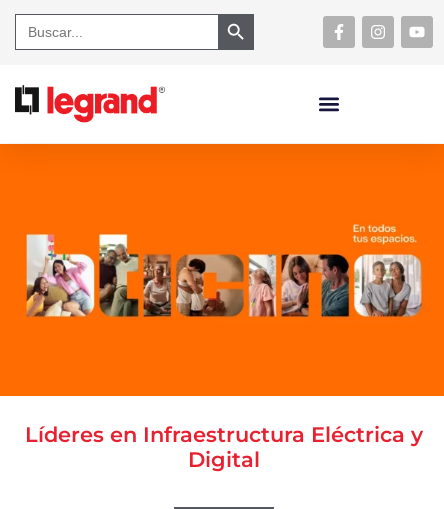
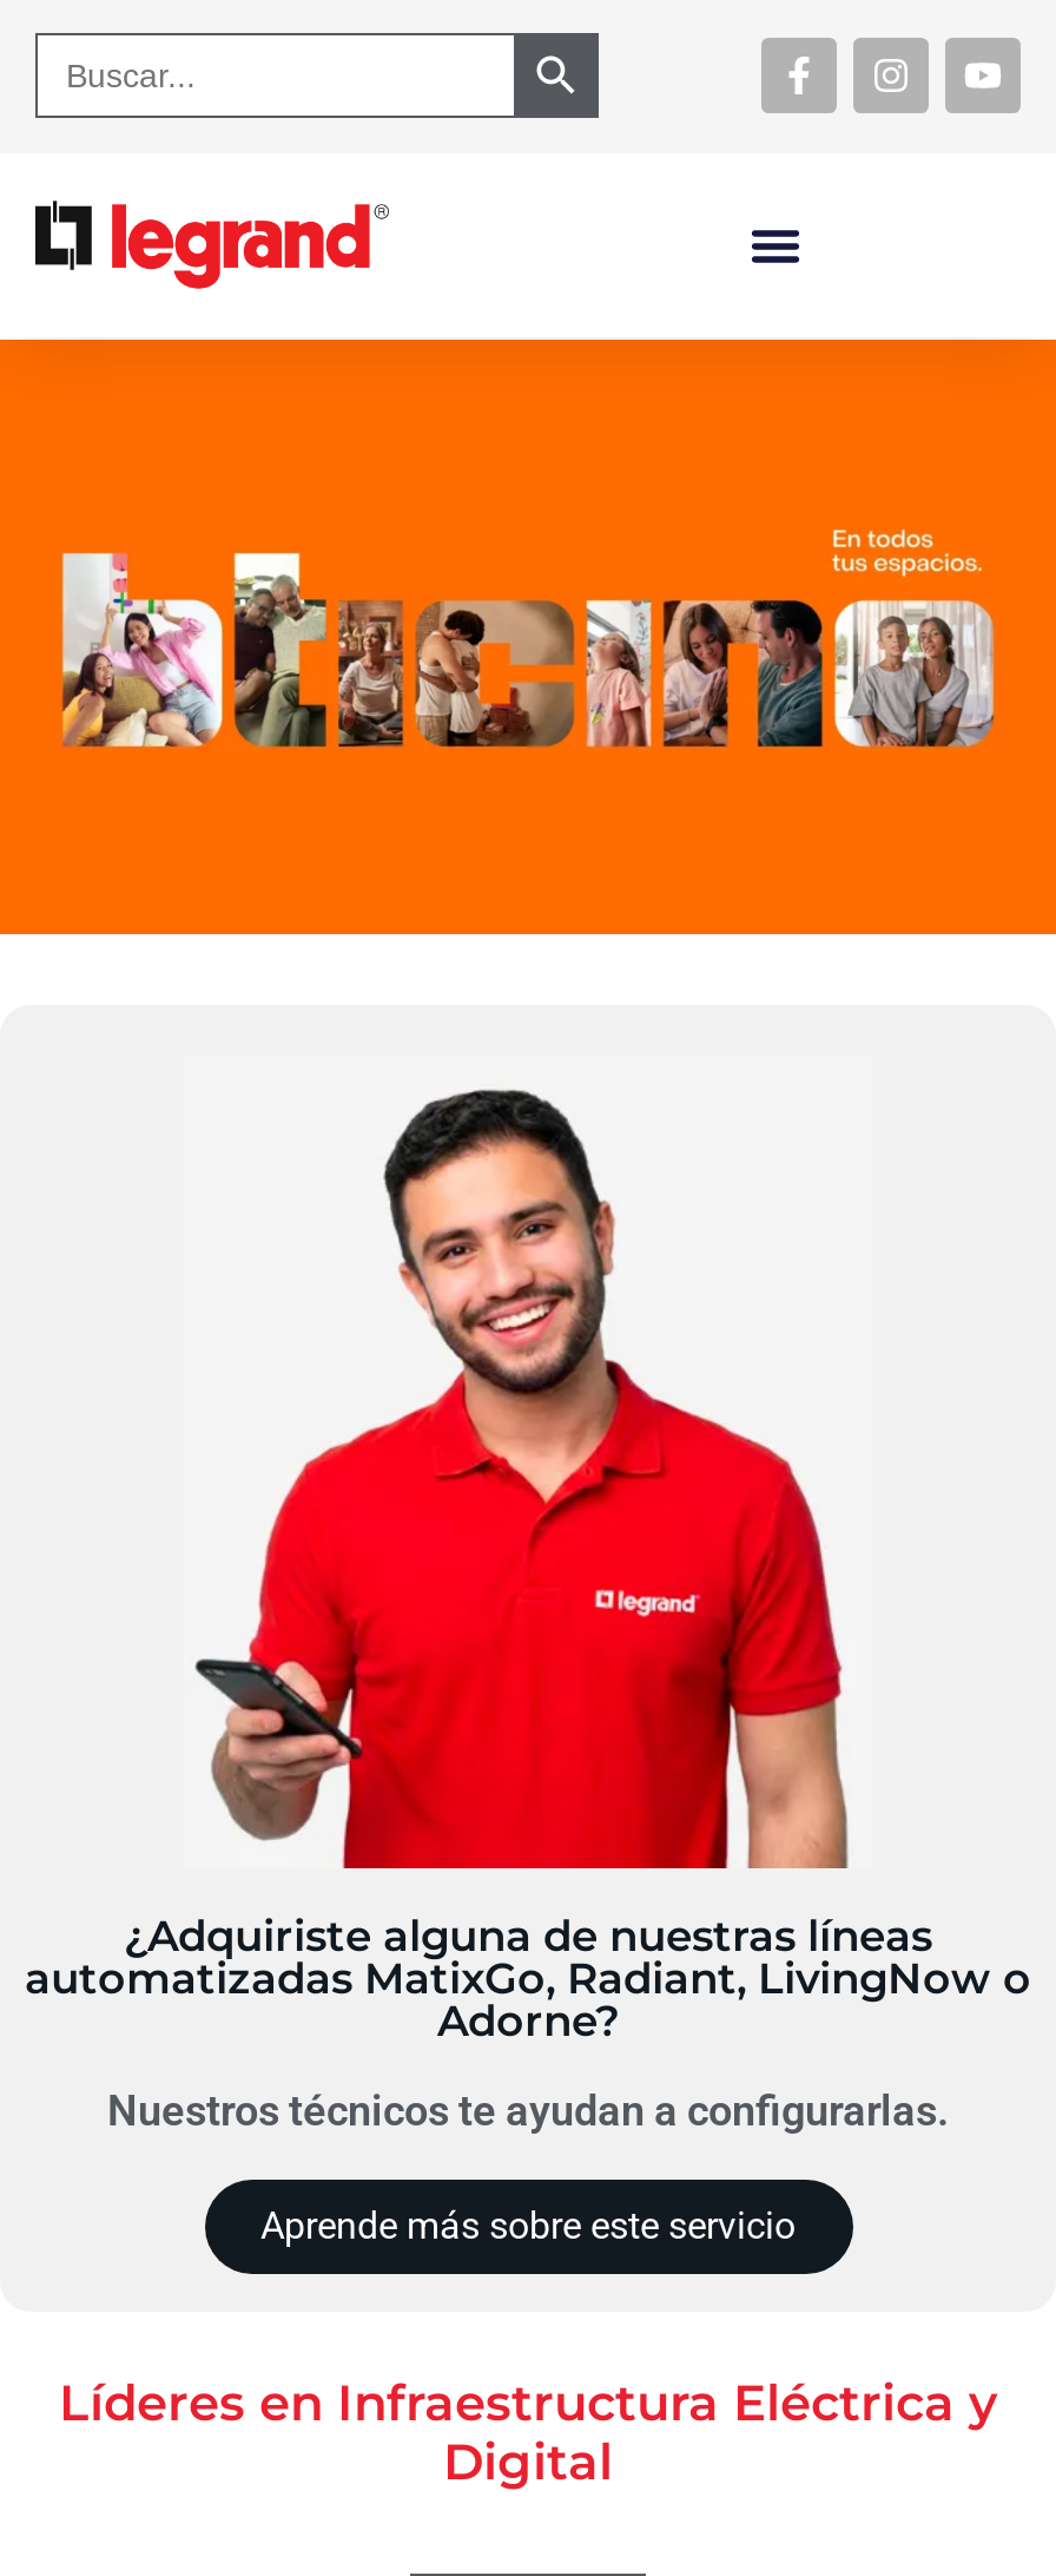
+ [image]
+ ¿Adquiriste alguna de nuestras líneas
+ automatizadas MatixGo, Radiant, LivingNow o
+ Adorne?
+ Nuestros técnicos te ayudan a configurarlas.
+ Aprende más sobre este servicio

+ [image]
